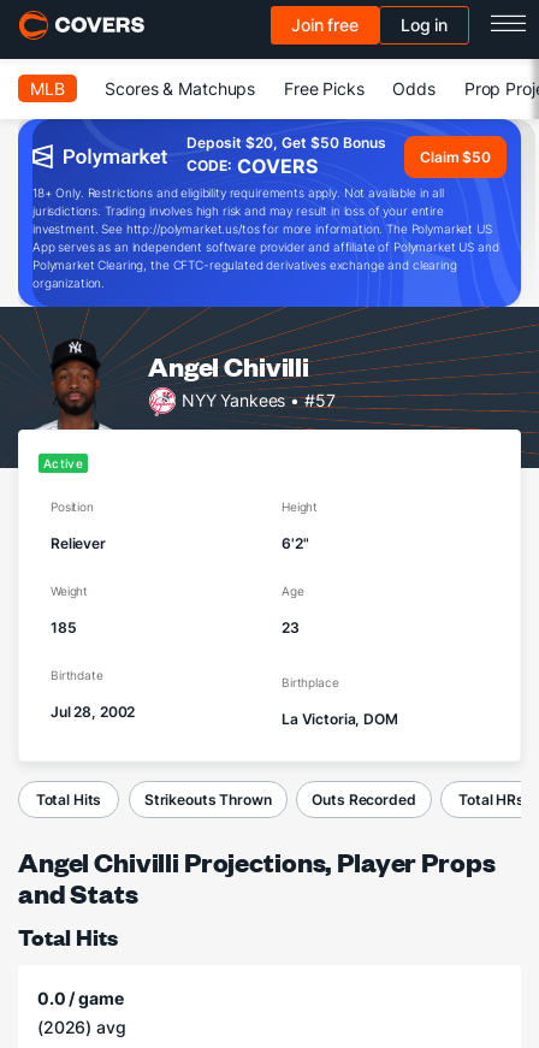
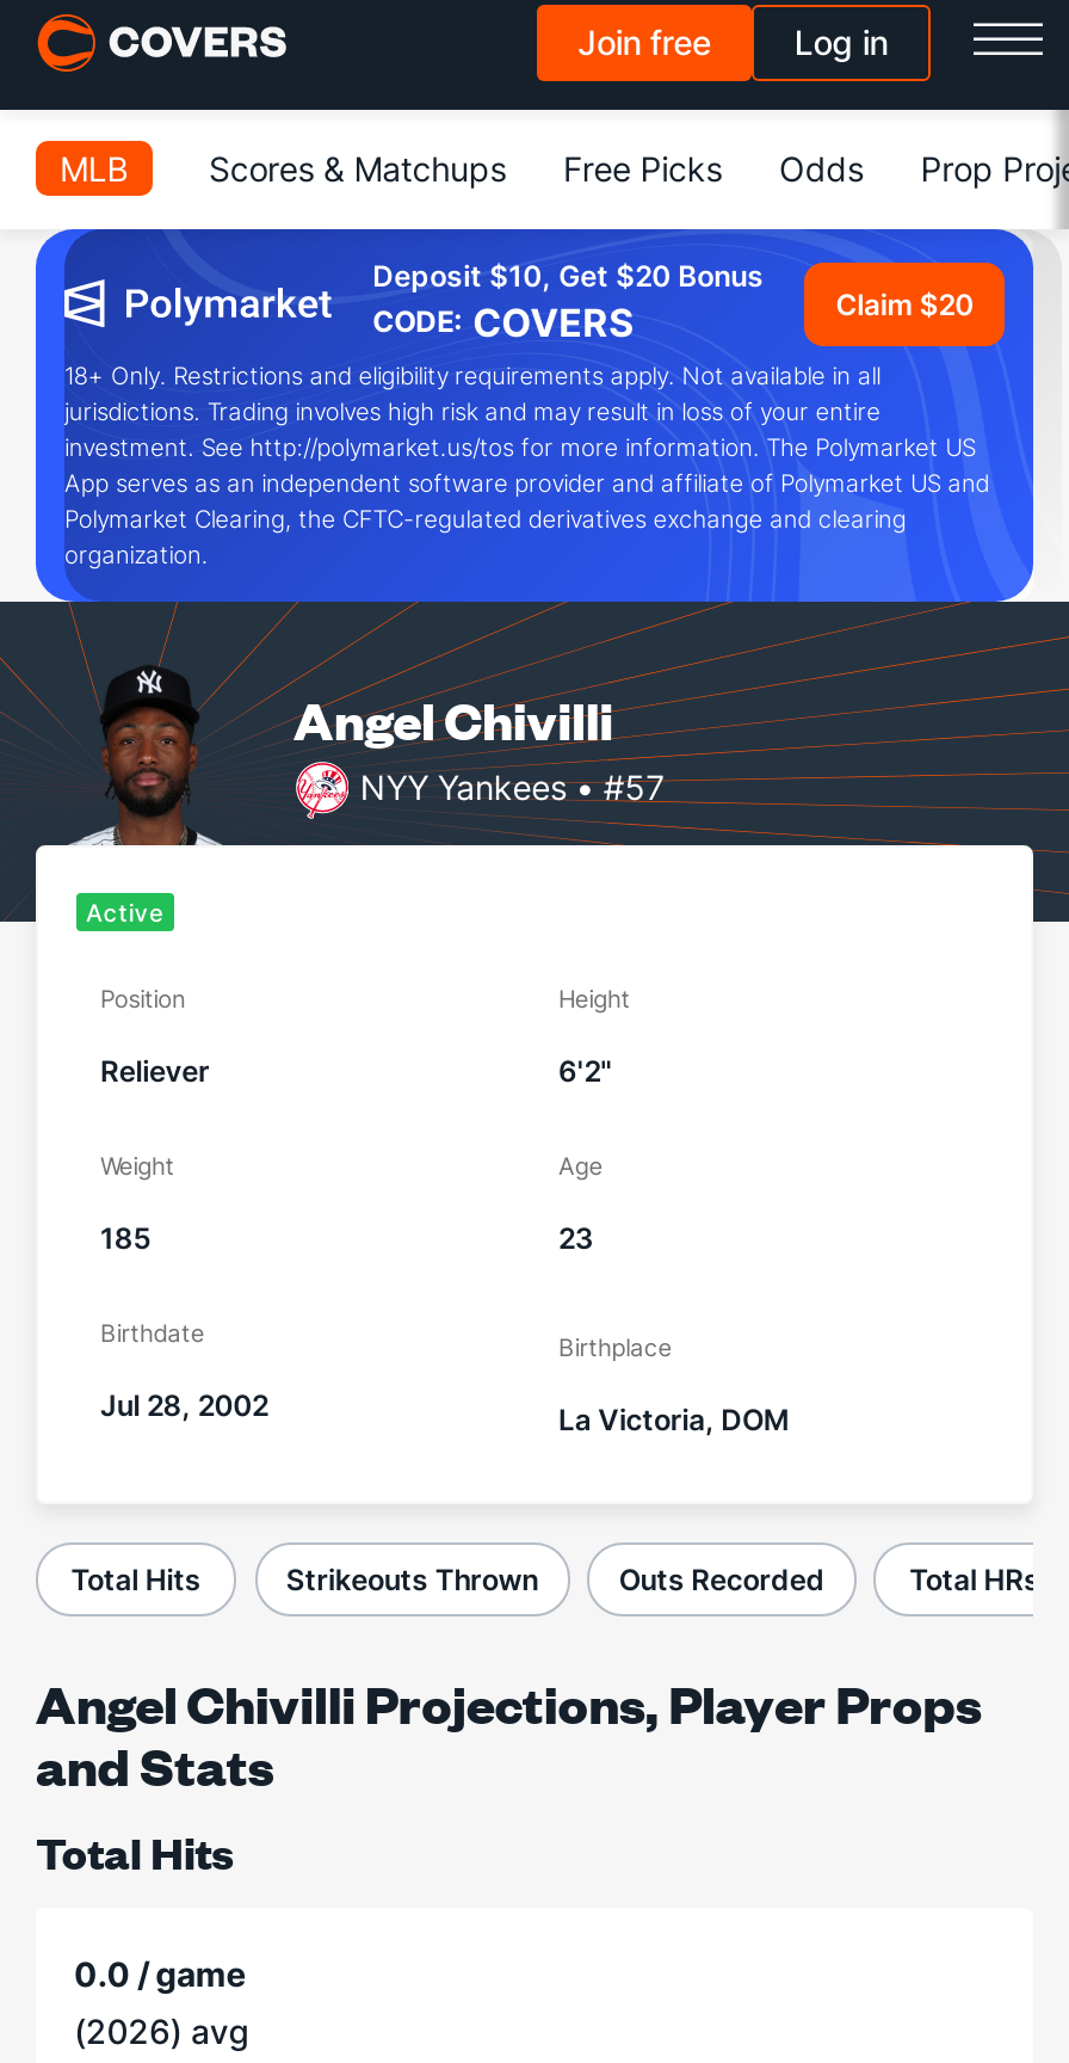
- Deposit $20, Get $50 Bonus
+ Deposit $10, Get $20 Bonus

- Claim $50
+ Claim $20
